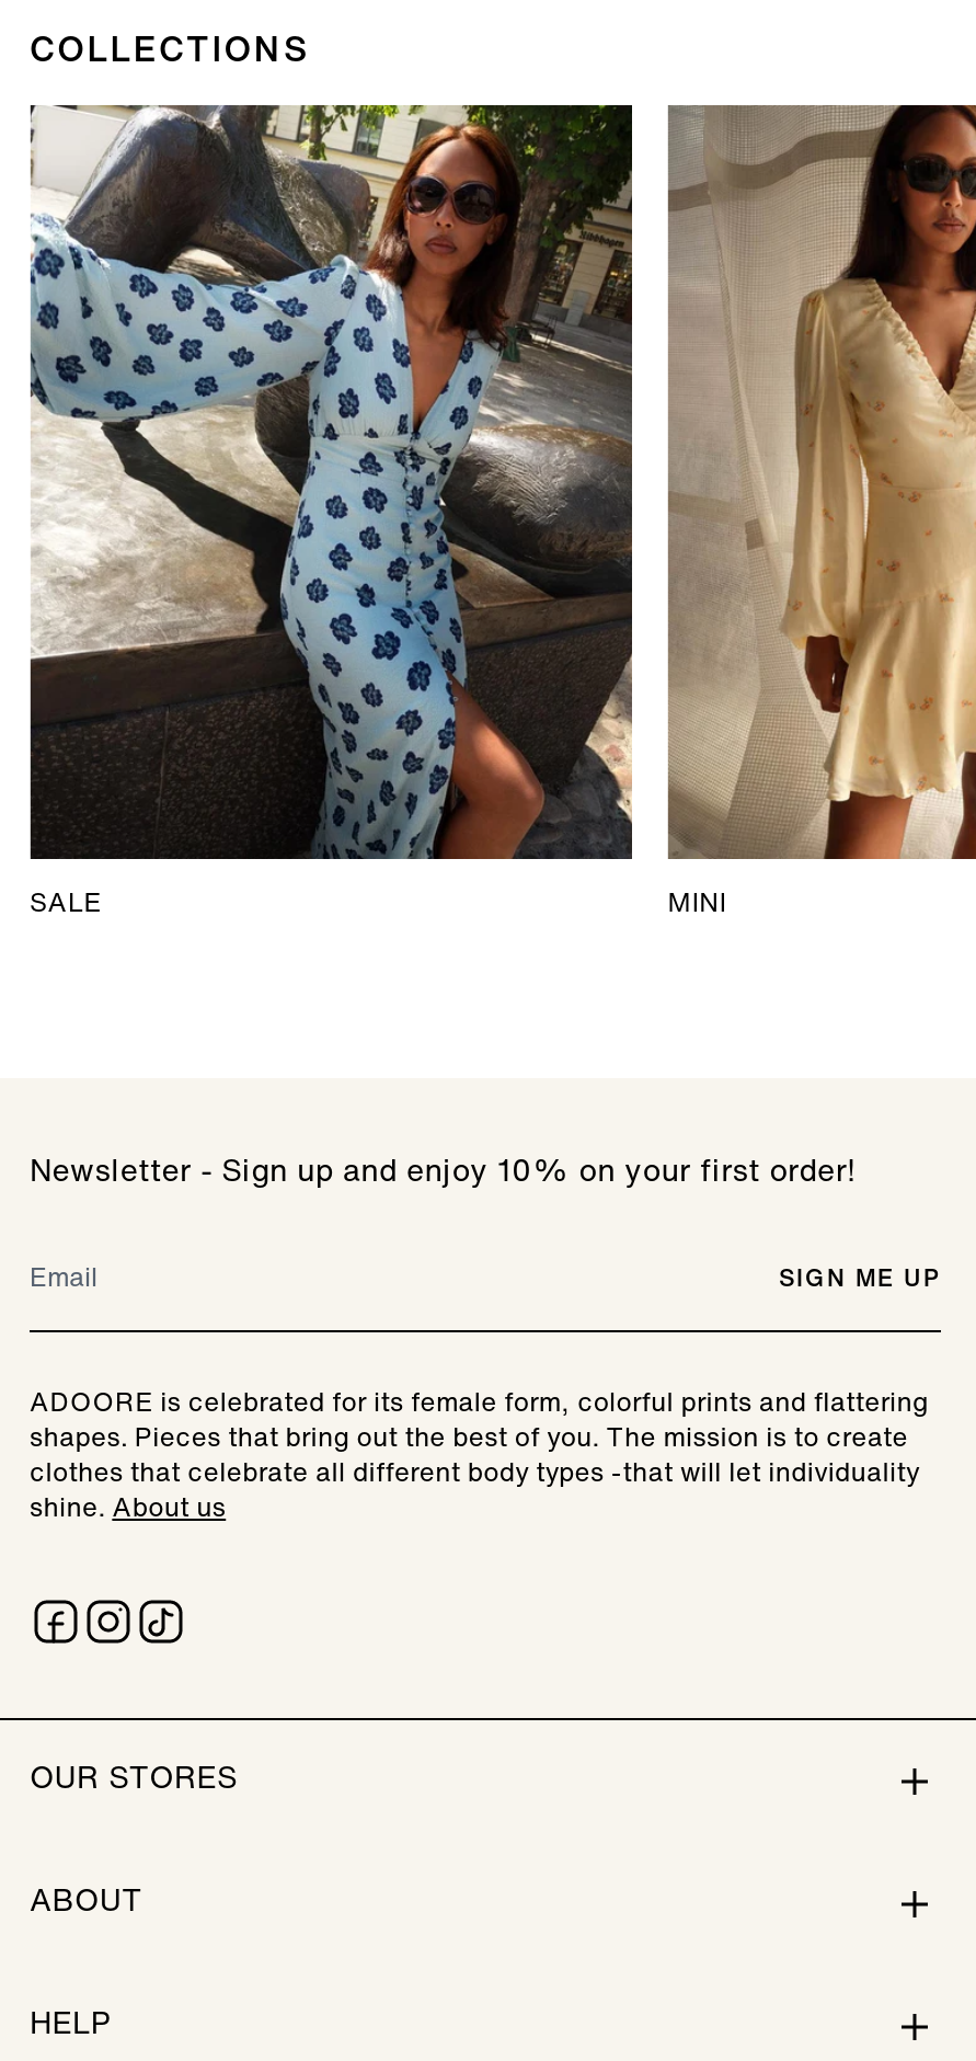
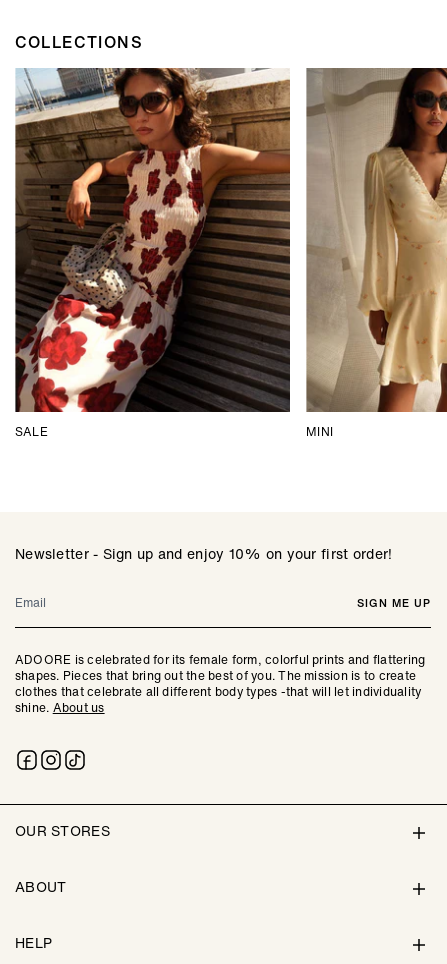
- [image]
+ [image]
